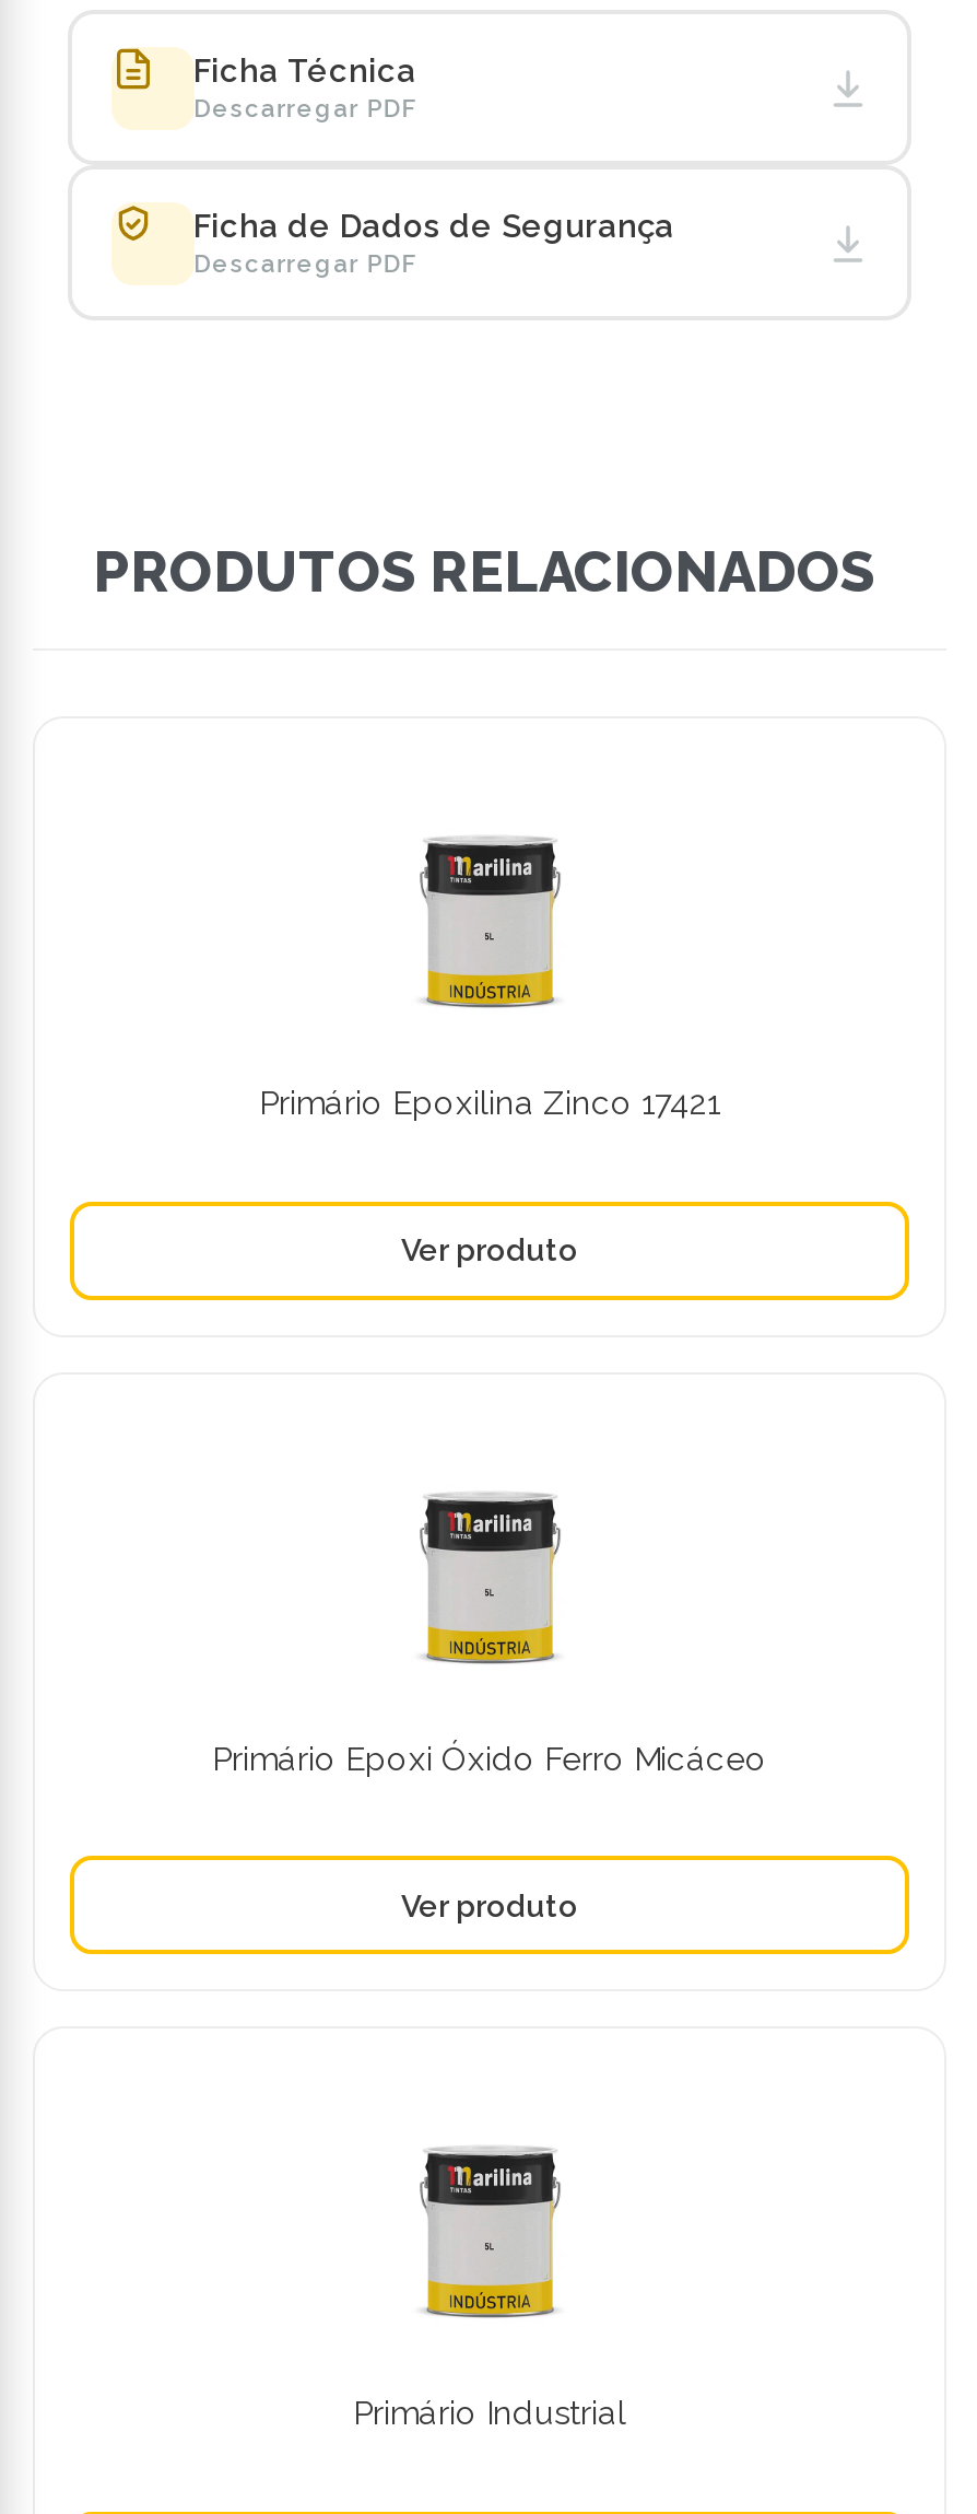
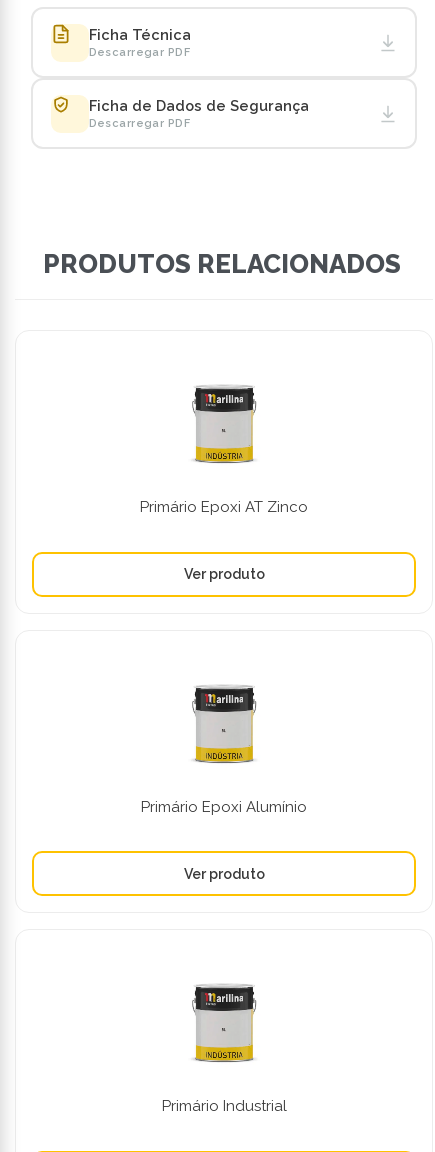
- Primário Epoxilina Zinco 17421
+ Primário Epoxi AT Zinco

- Primário Epoxi Óxido Ferro Micáceo
+ Primário Epoxi Alumínio
